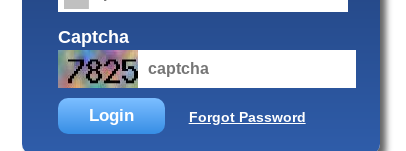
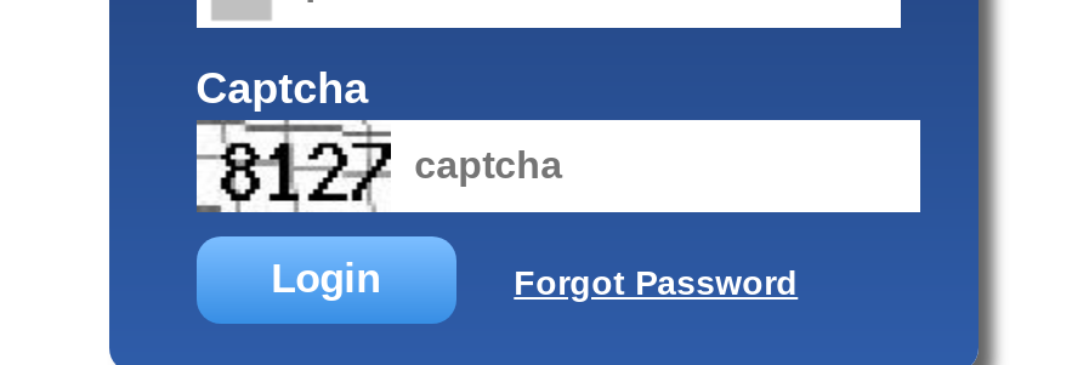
- [image]
+ [image]
